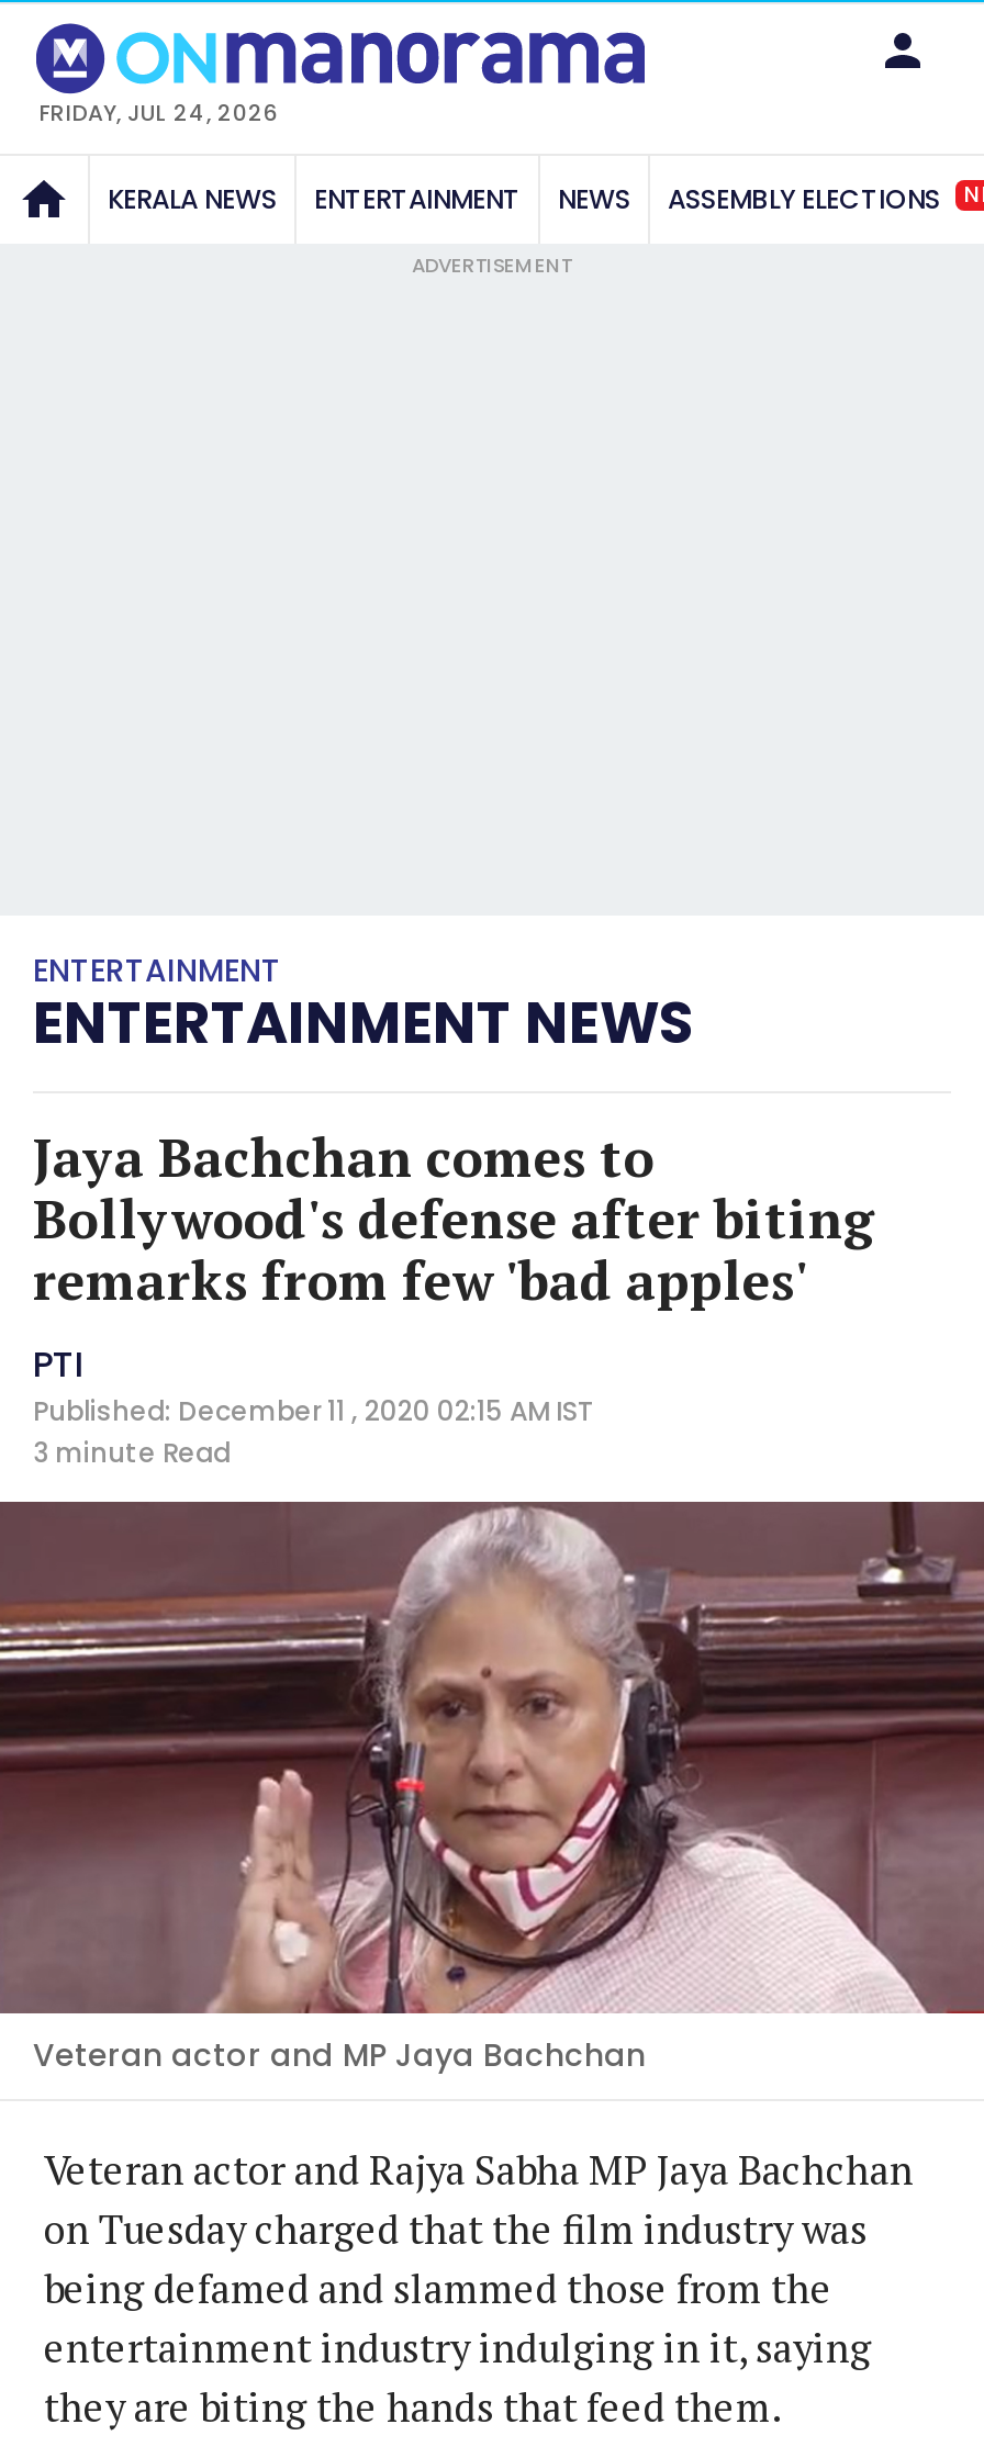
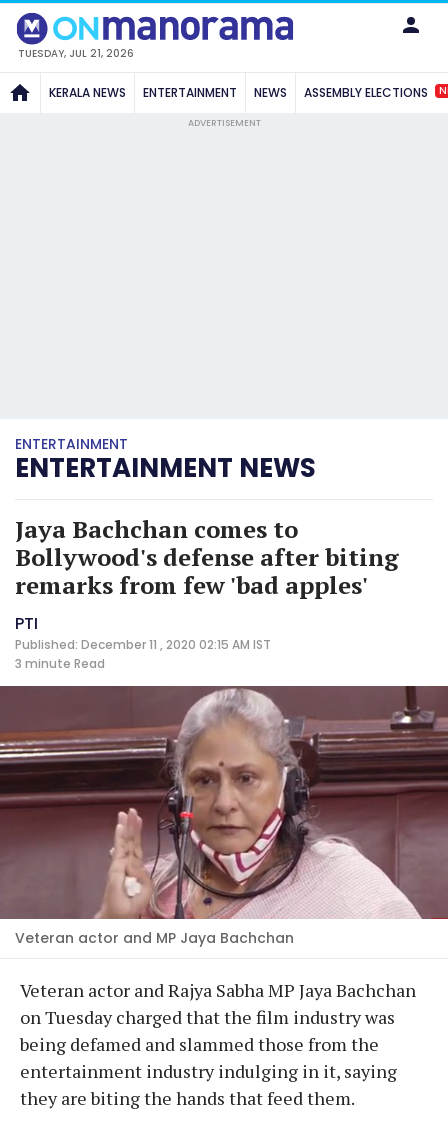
- FRIDAY, JUL 24, 2026
+ TUESDAY, JUL 21, 2026
